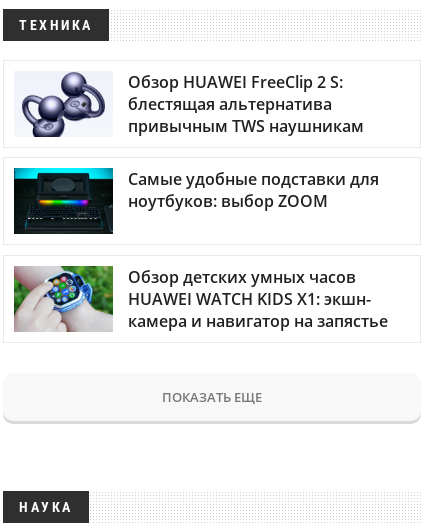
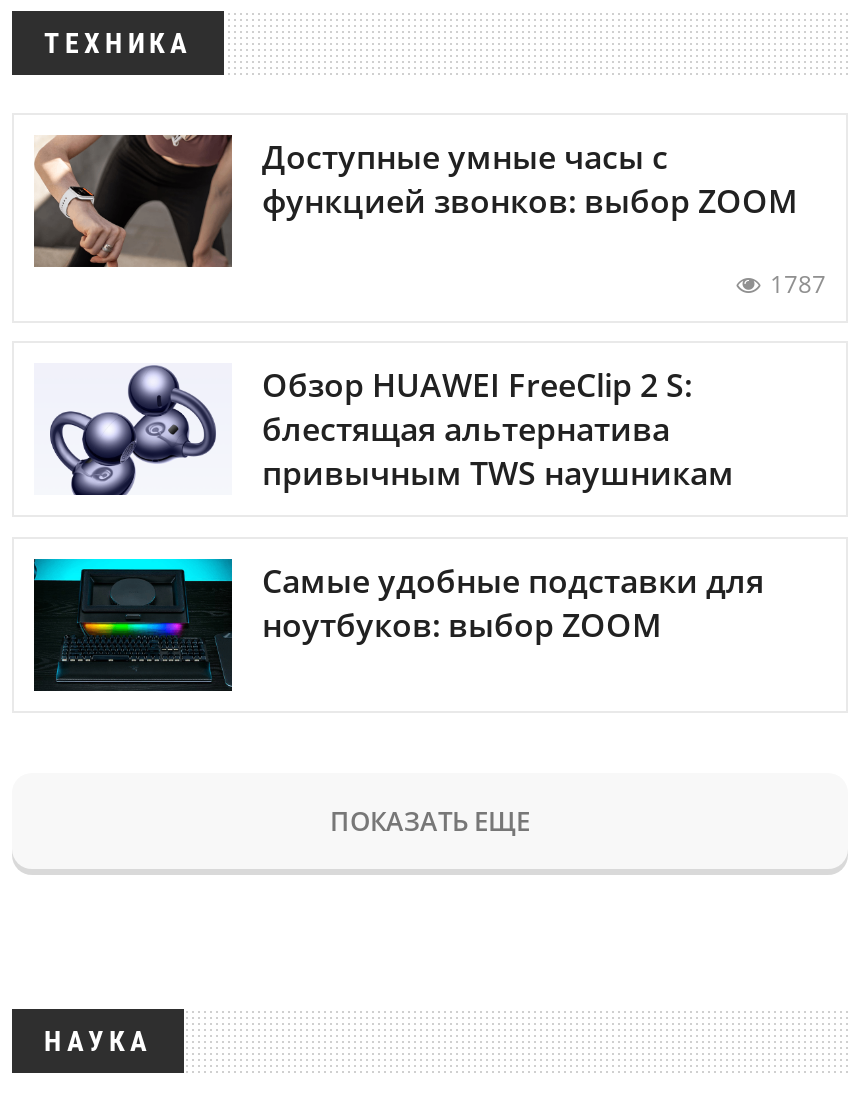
+ [image]
+ Доступные умные часы с
+ функцией звонков: выбор ZOOM
+ 1787

moved down: [image] | Обзор HUAWEI FreeClip 2 S: | блестящая альтернатива | привычным TWS наушникам | Самые удобные подставки для | ноутбуков: выбор ZOOM

- [image]
- Обзор детских умных часов
- HUAWEI WATCH KIDS X1: экшн-
- камера и навигатор на запястье
